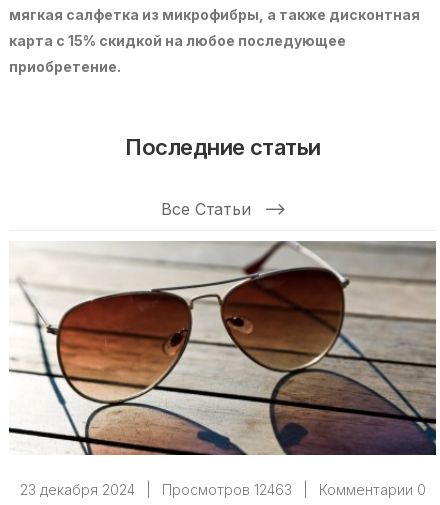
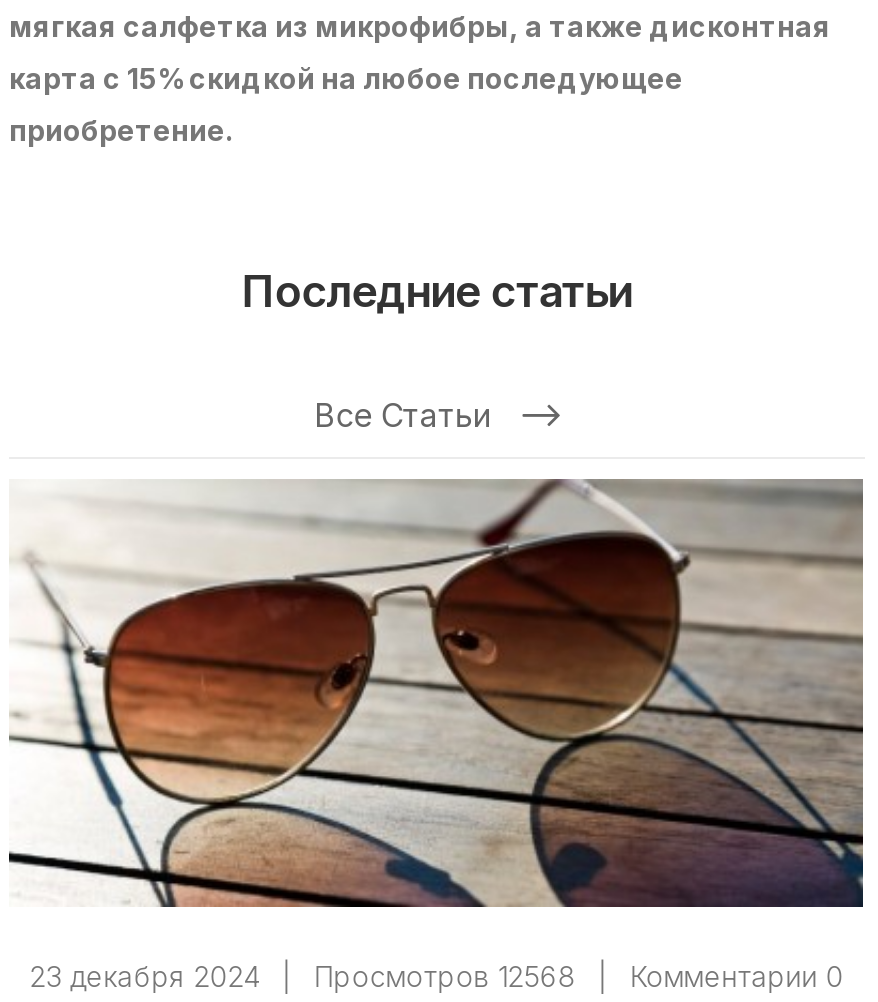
- Просмотров 12463
+ Просмотров 12568
